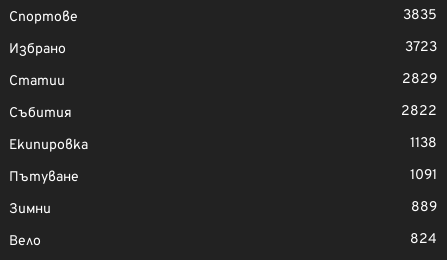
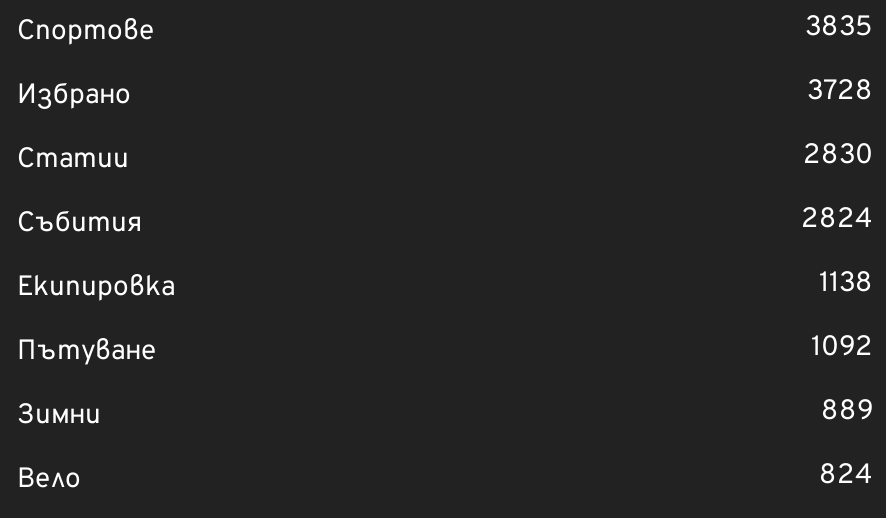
- 3723
+ 3728

- 2829
+ 2830

- 2822
+ 2824

- 1091
+ 1092
